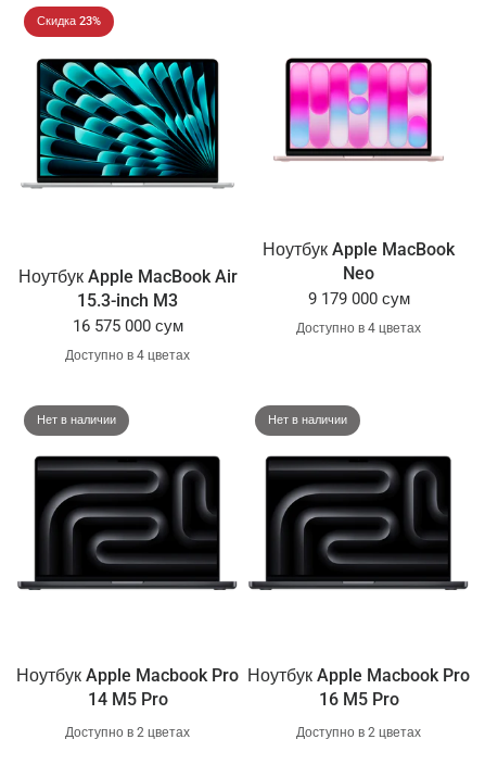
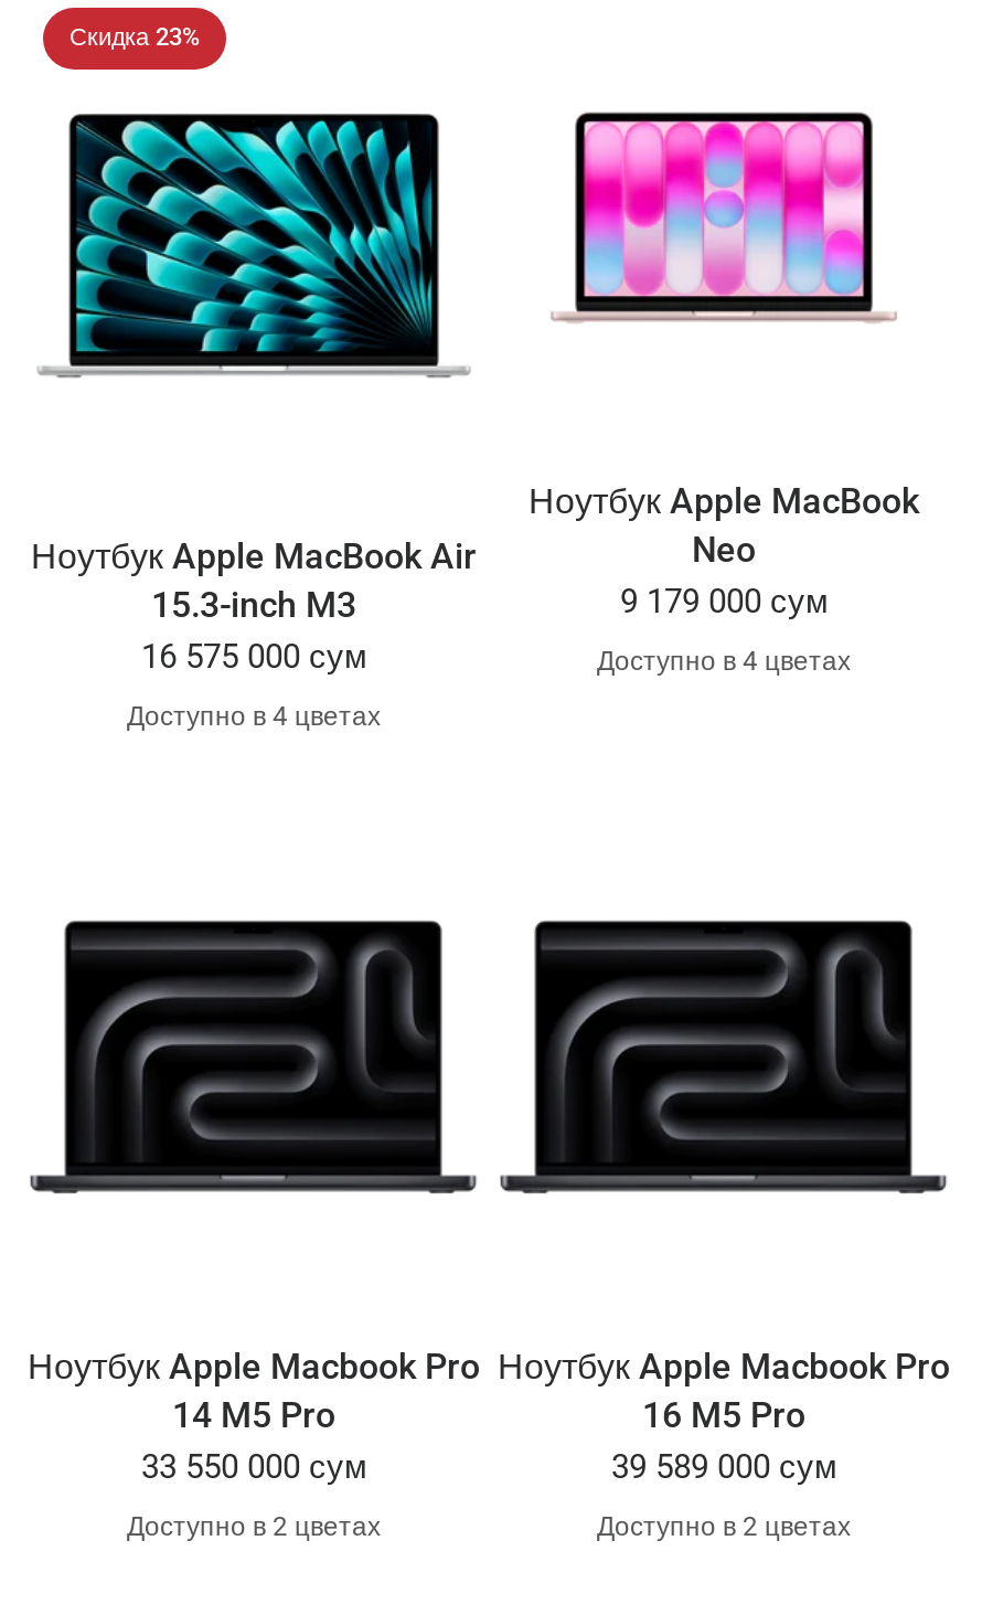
- Нет в наличии

- Нет в наличии

+ 33 550 000 сум

+ 39 589 000 сум
